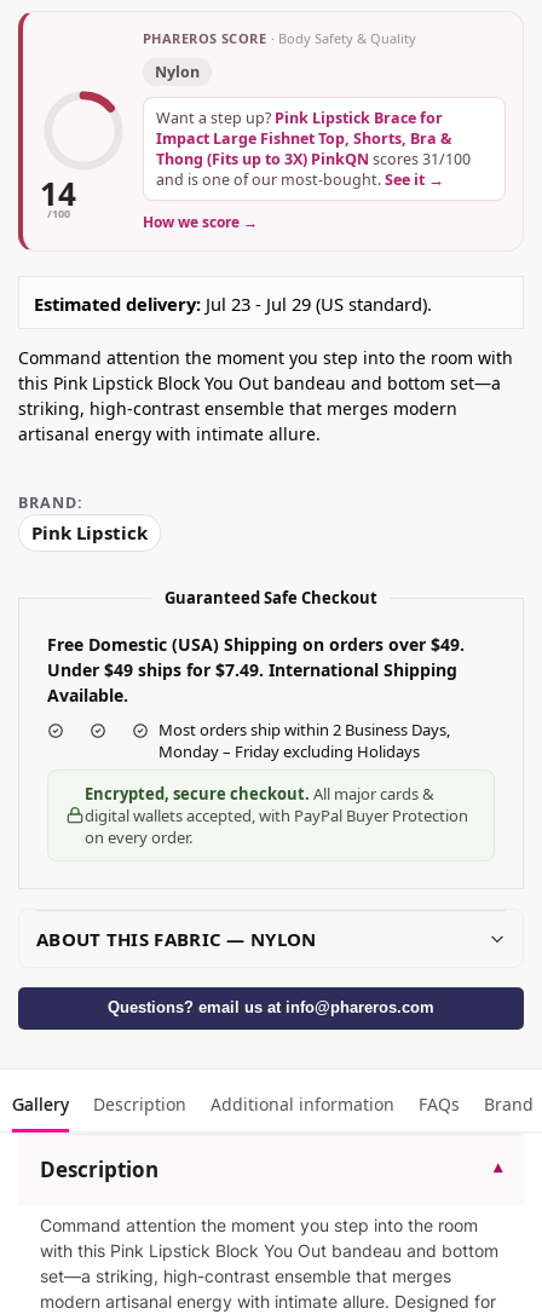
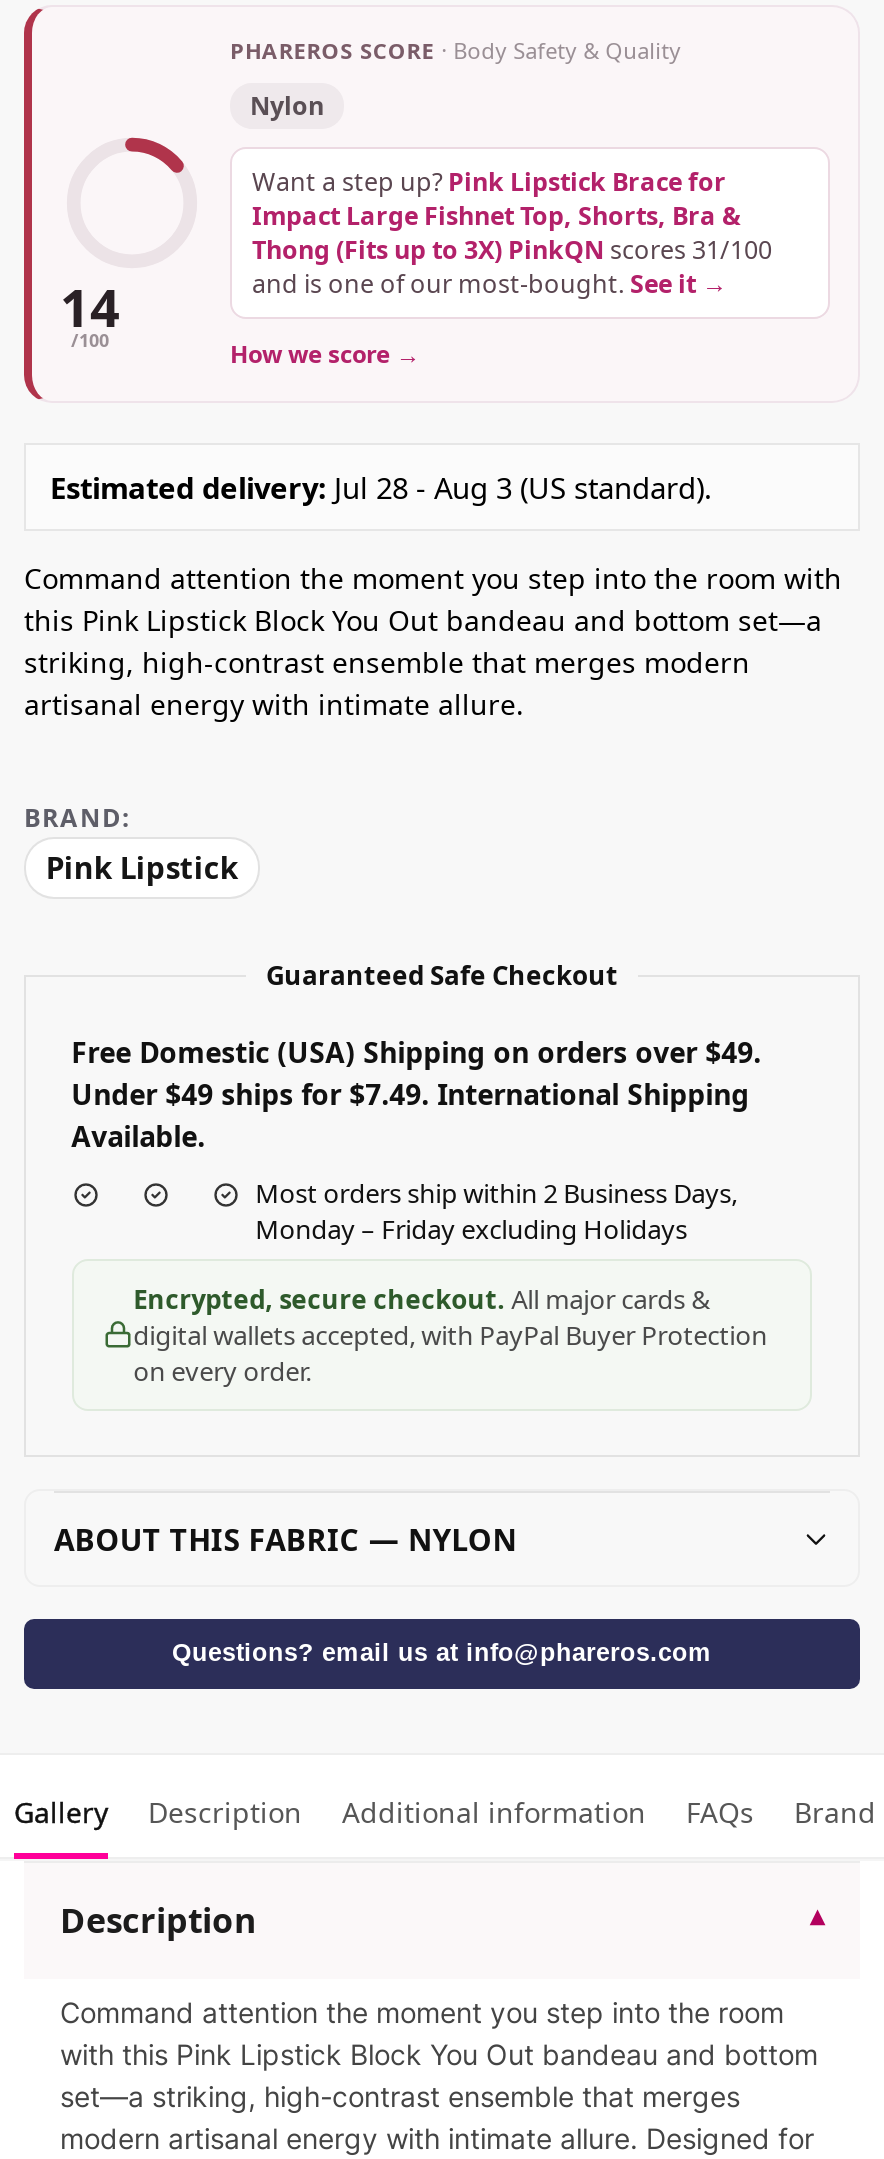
- Estimated delivery: Jul 23 - Jul 29 (US standard).
+ Estimated delivery: Jul 28 - Aug 3 (US standard).
